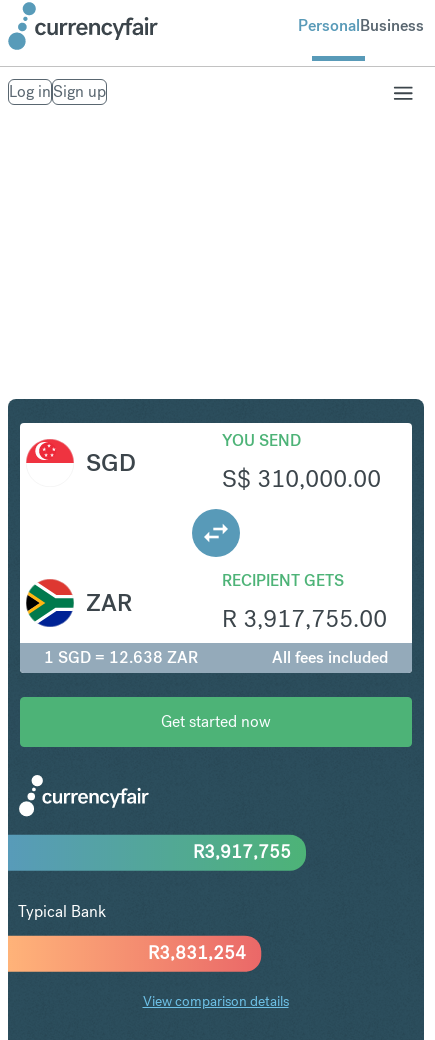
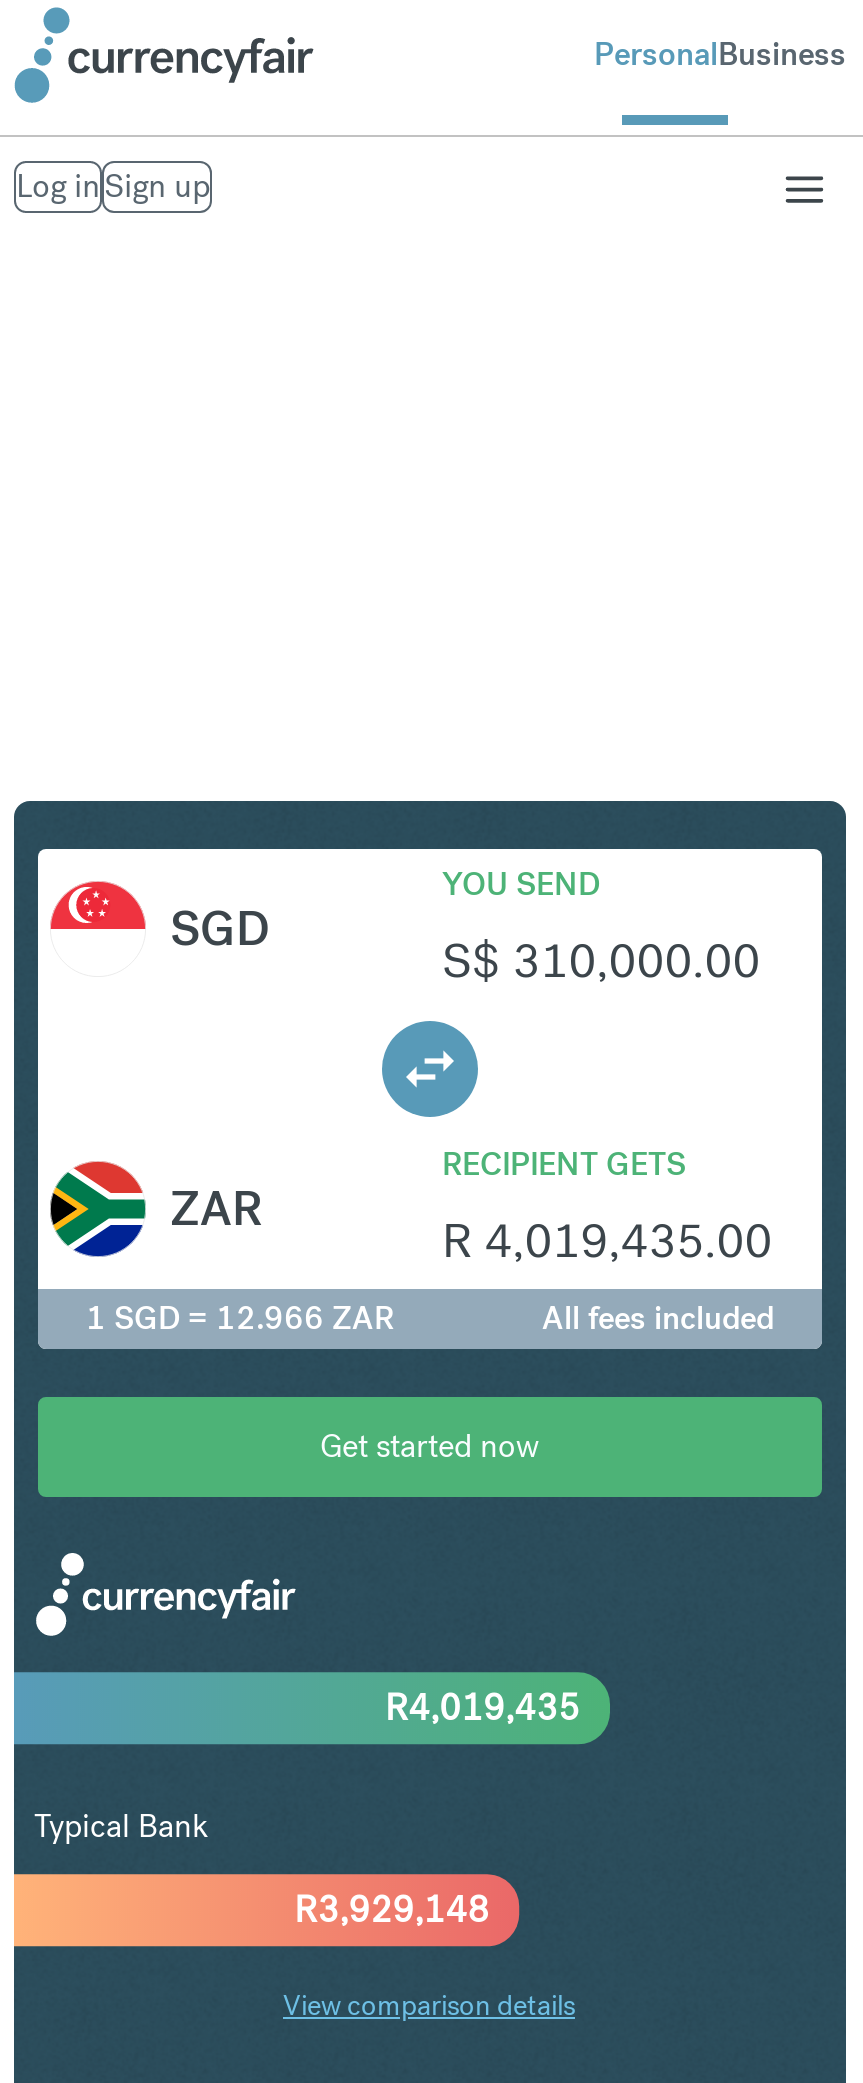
- R 3,917,755.00
+ R 4,019,435.00

- 1 SGD = 12.638 ZAR
+ 1 SGD = 12.966 ZAR

- R3,917,755
+ R4,019,435

- R3,831,254
+ R3,929,148
